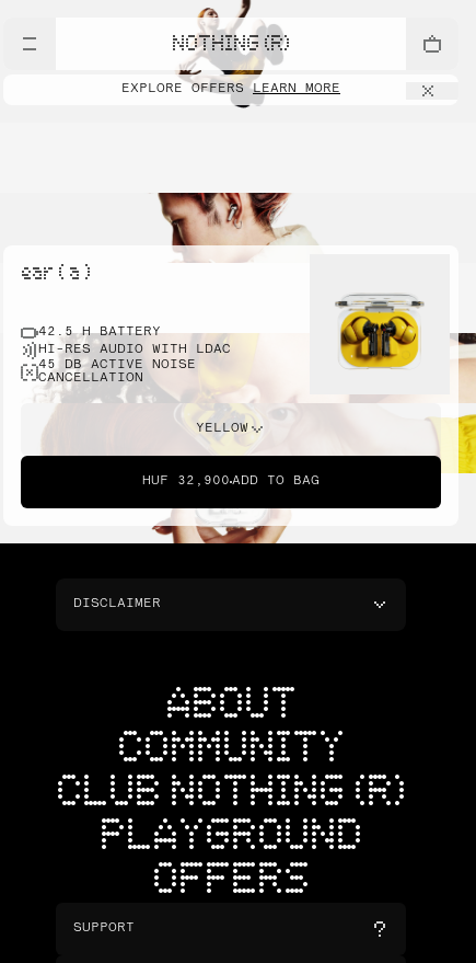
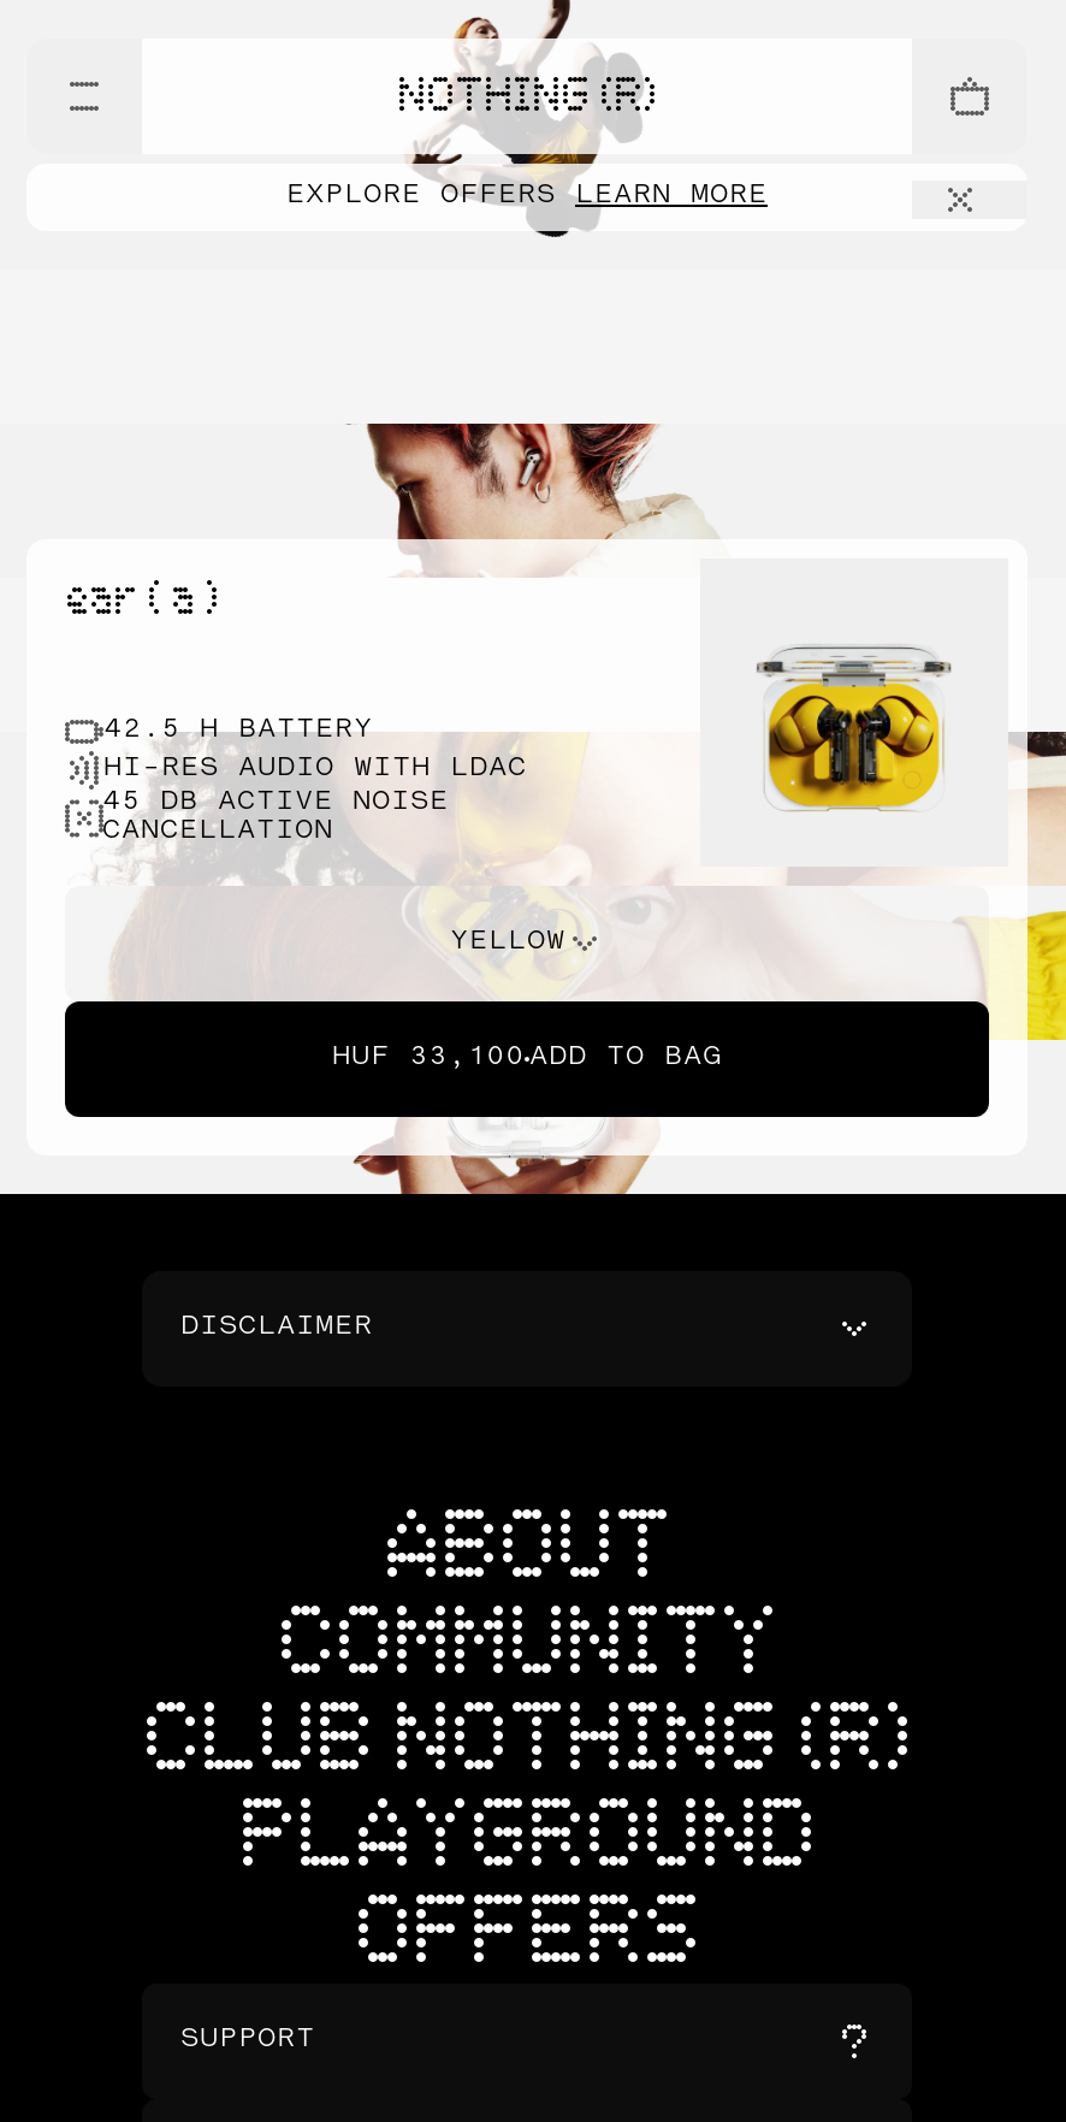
- HUF 32,900 ADD TO BAG
+ HUF 33,100 ADD TO BAG
